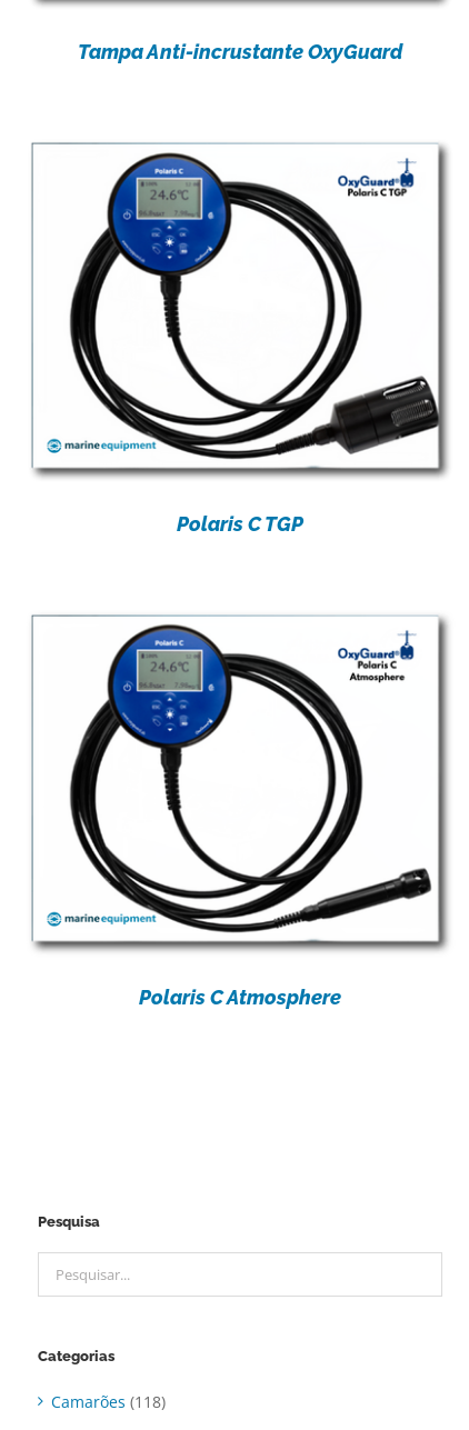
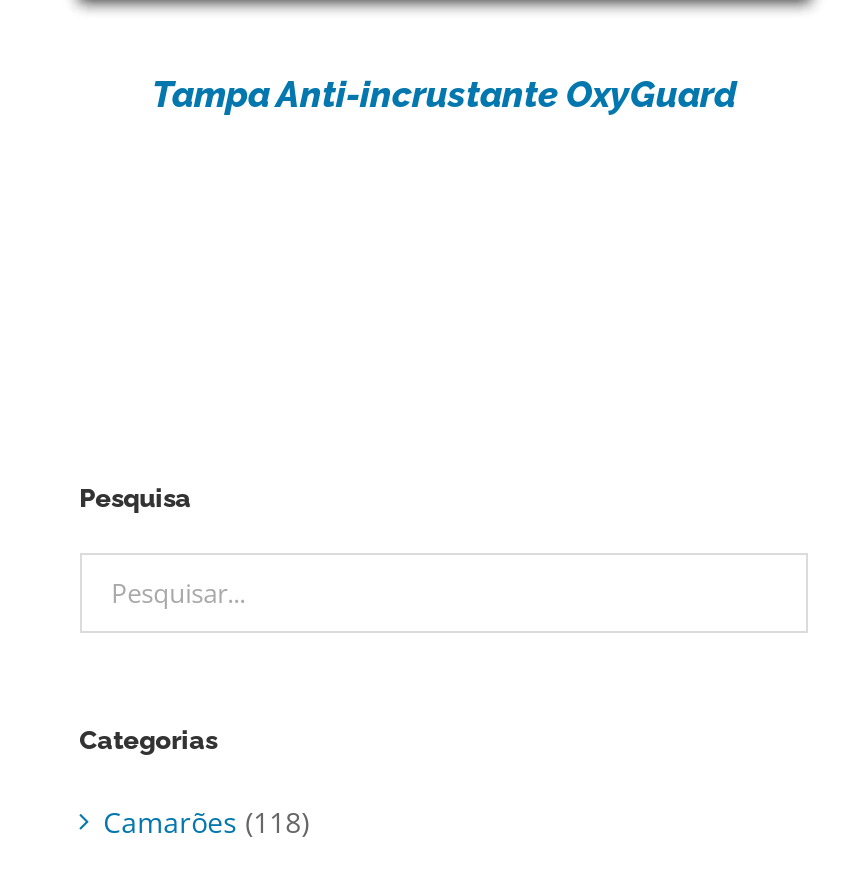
- [image]
- Polaris C TGP

- [image]
- Polaris C Atmosphere
